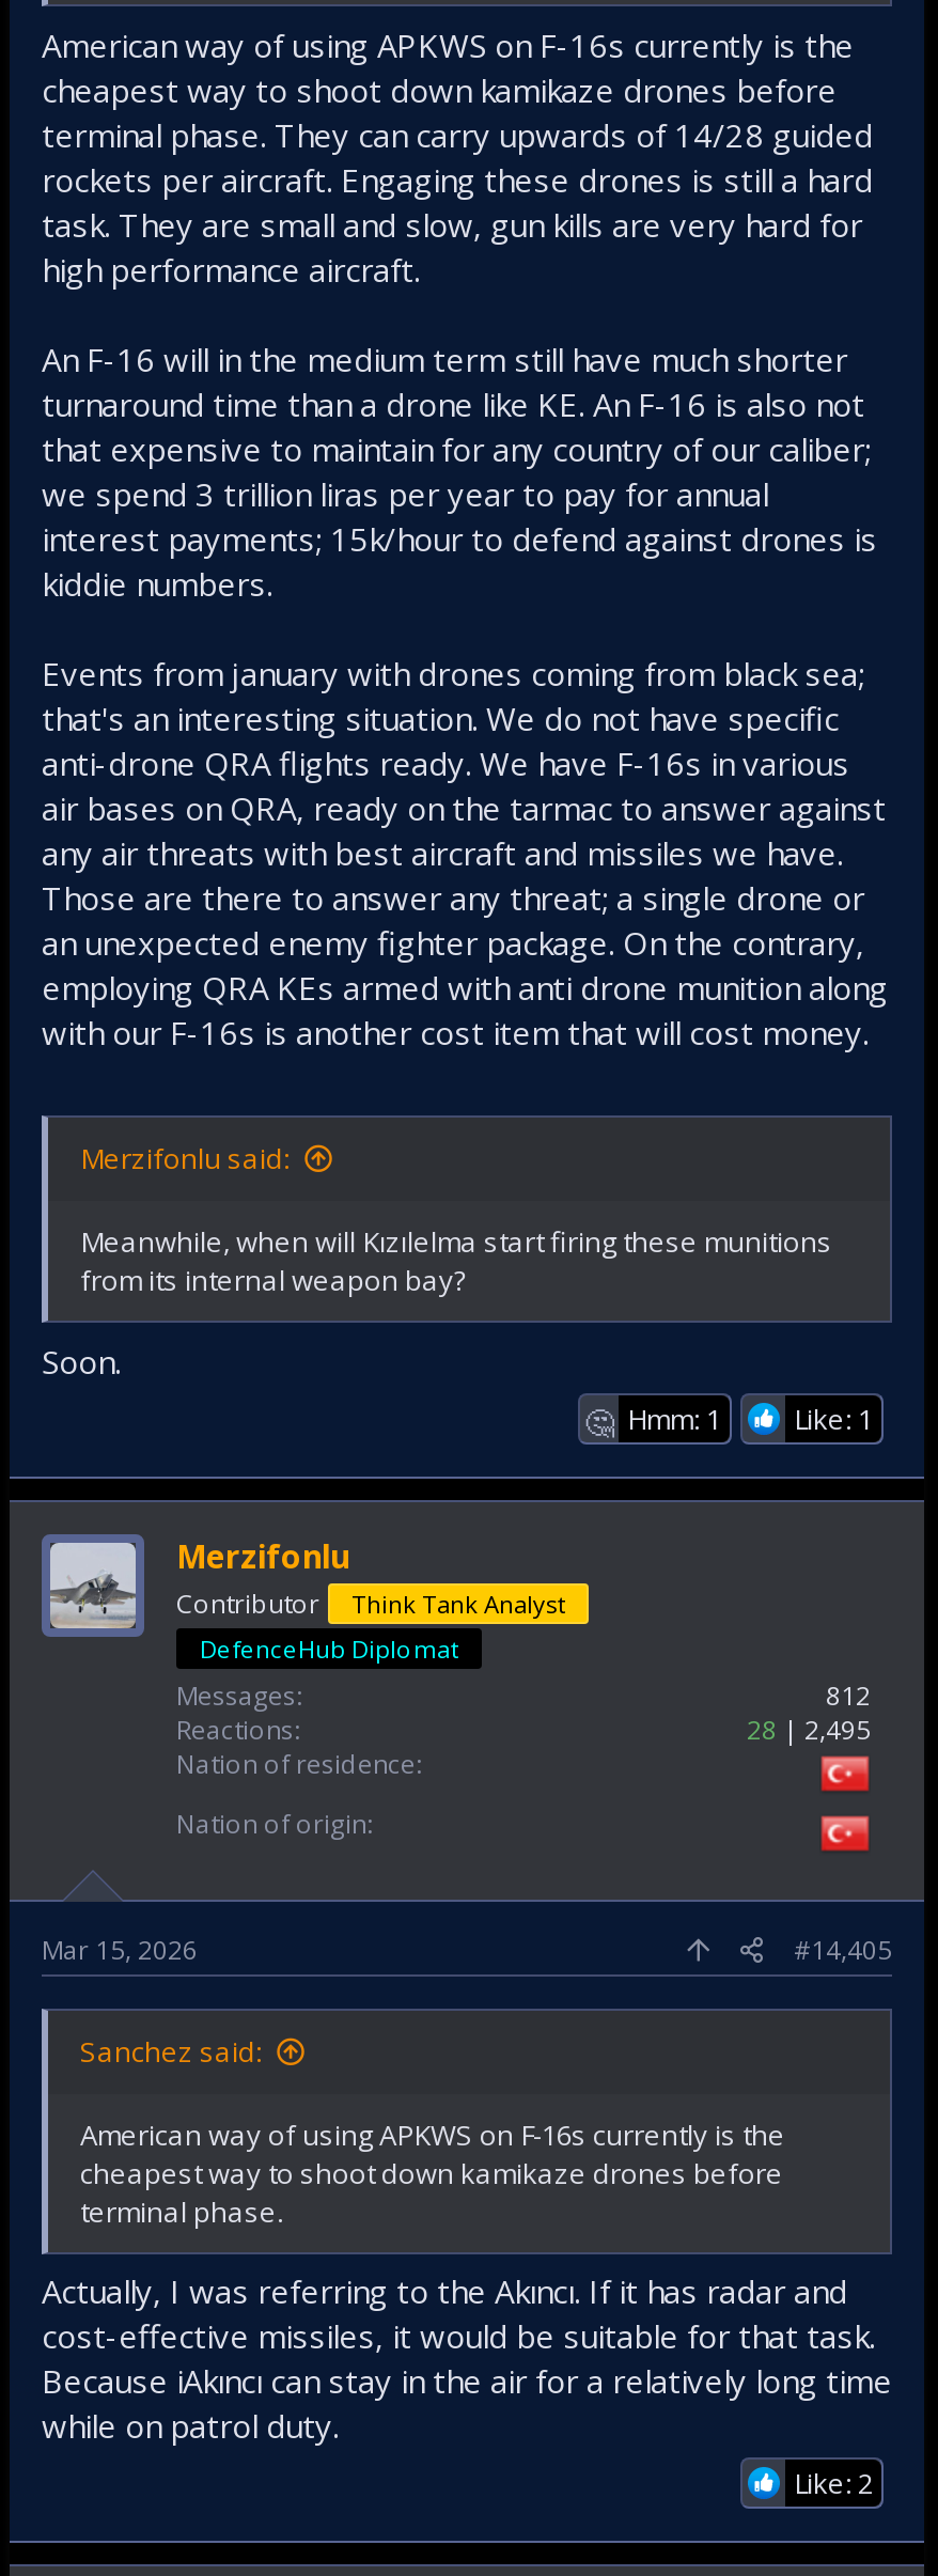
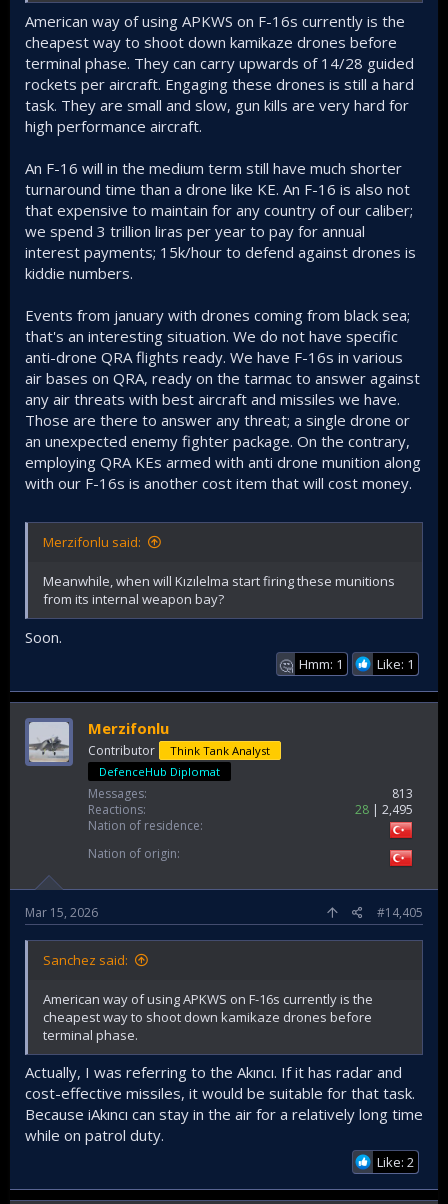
- 812
+ 813
